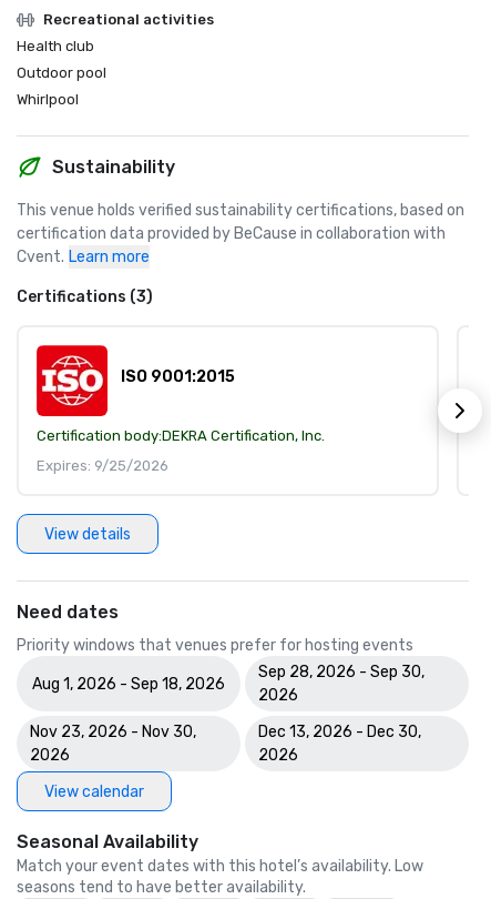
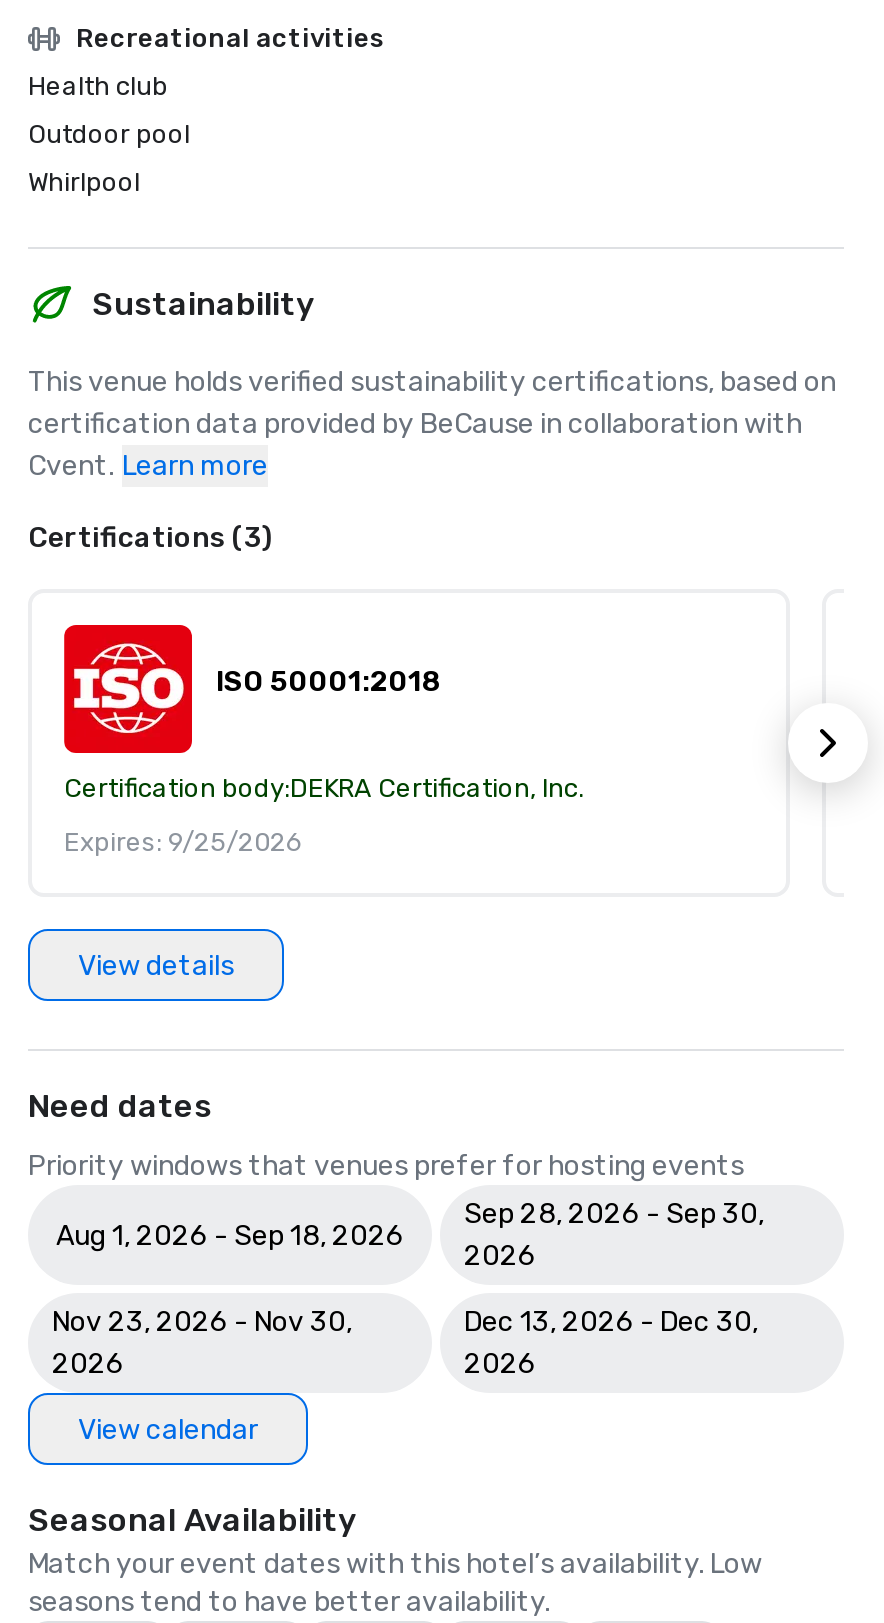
- ISO 9001:2015
+ ISO 50001:2018
